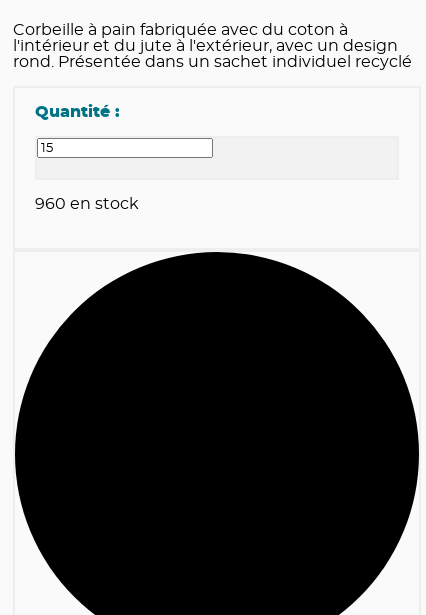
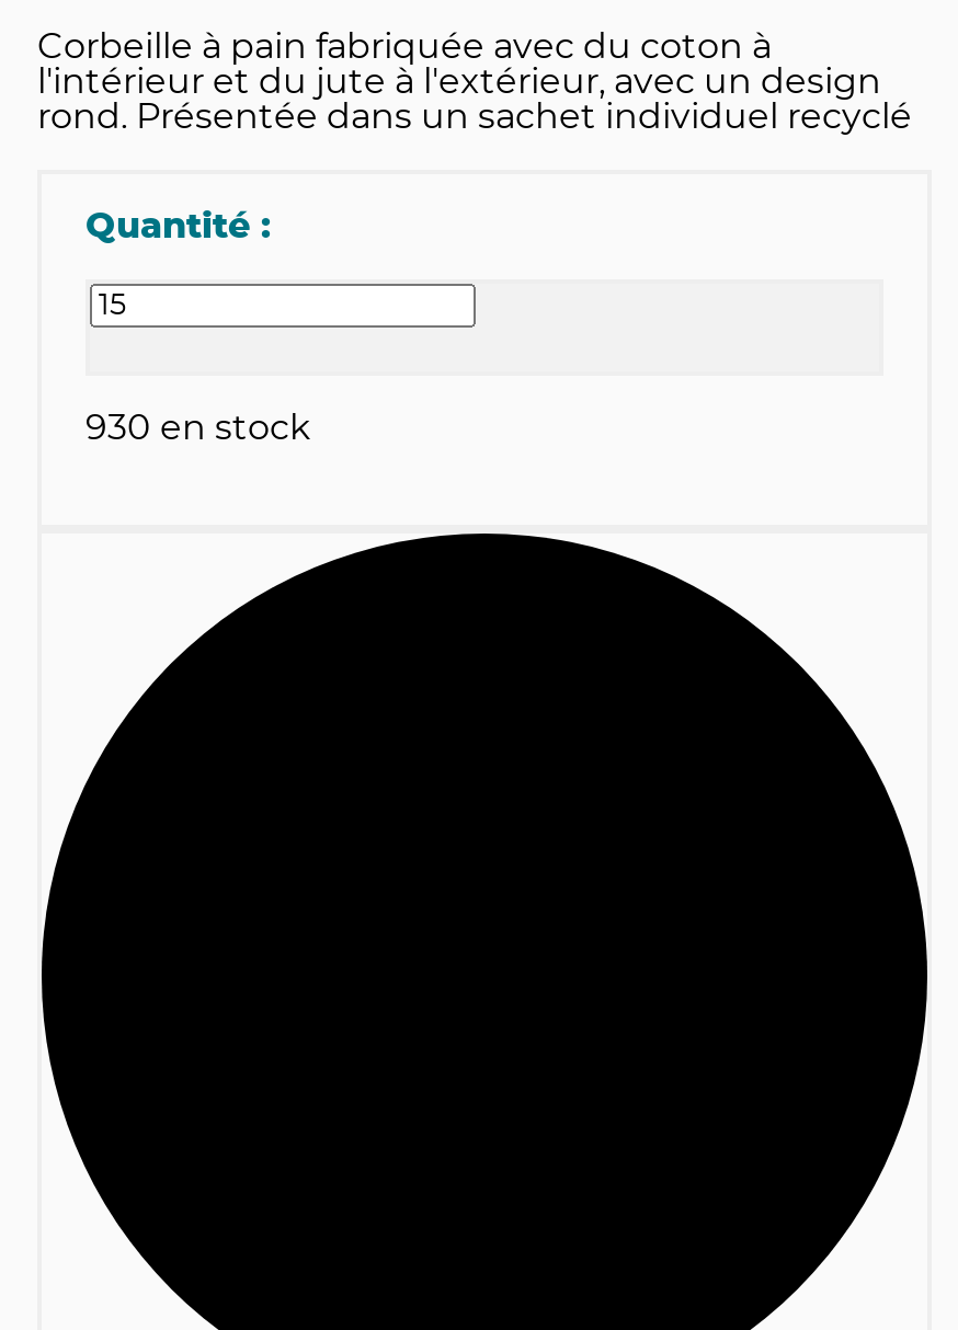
- 960 en stock
+ 930 en stock
